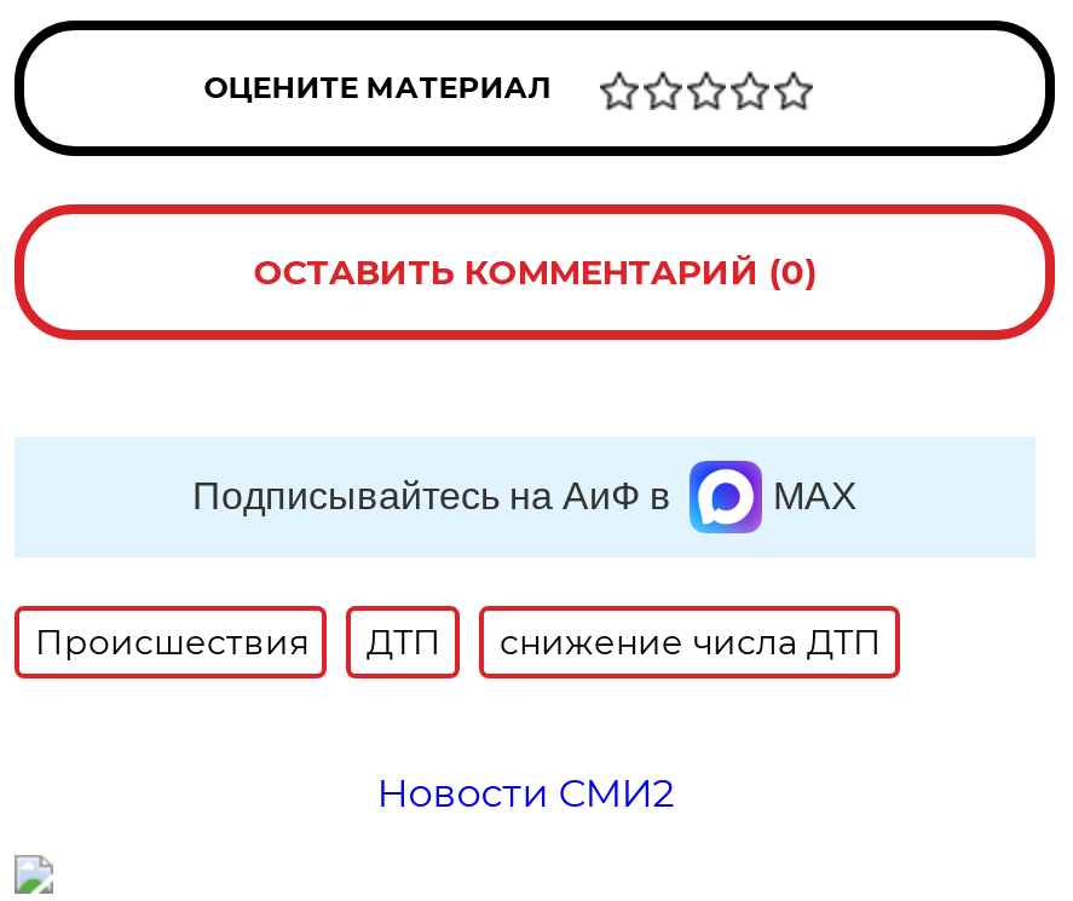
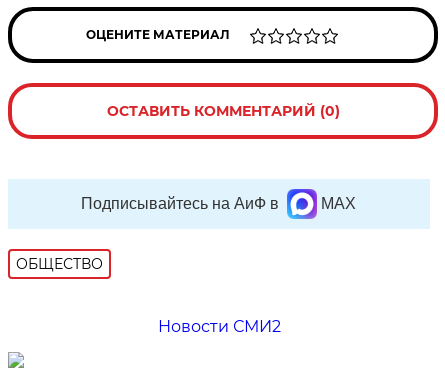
- Происшествия
- ДТП
- снижение числа ДТП
+ ОБЩЕСТВО
